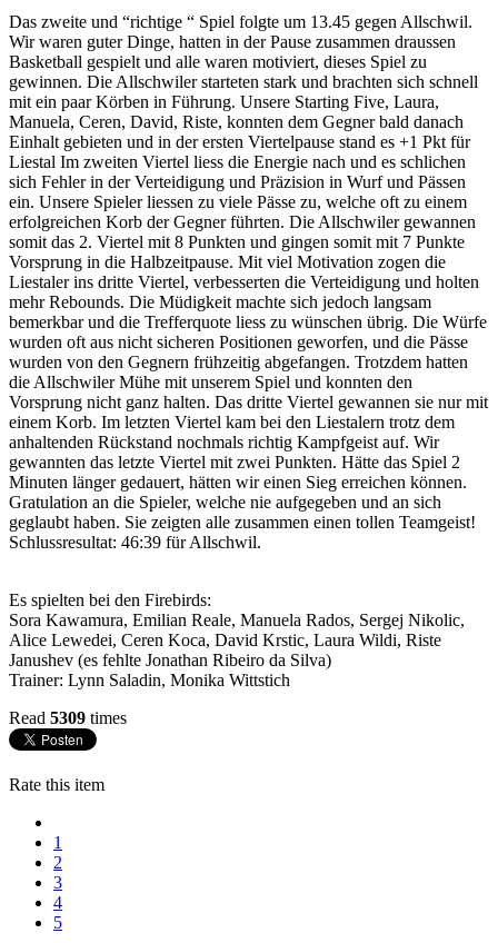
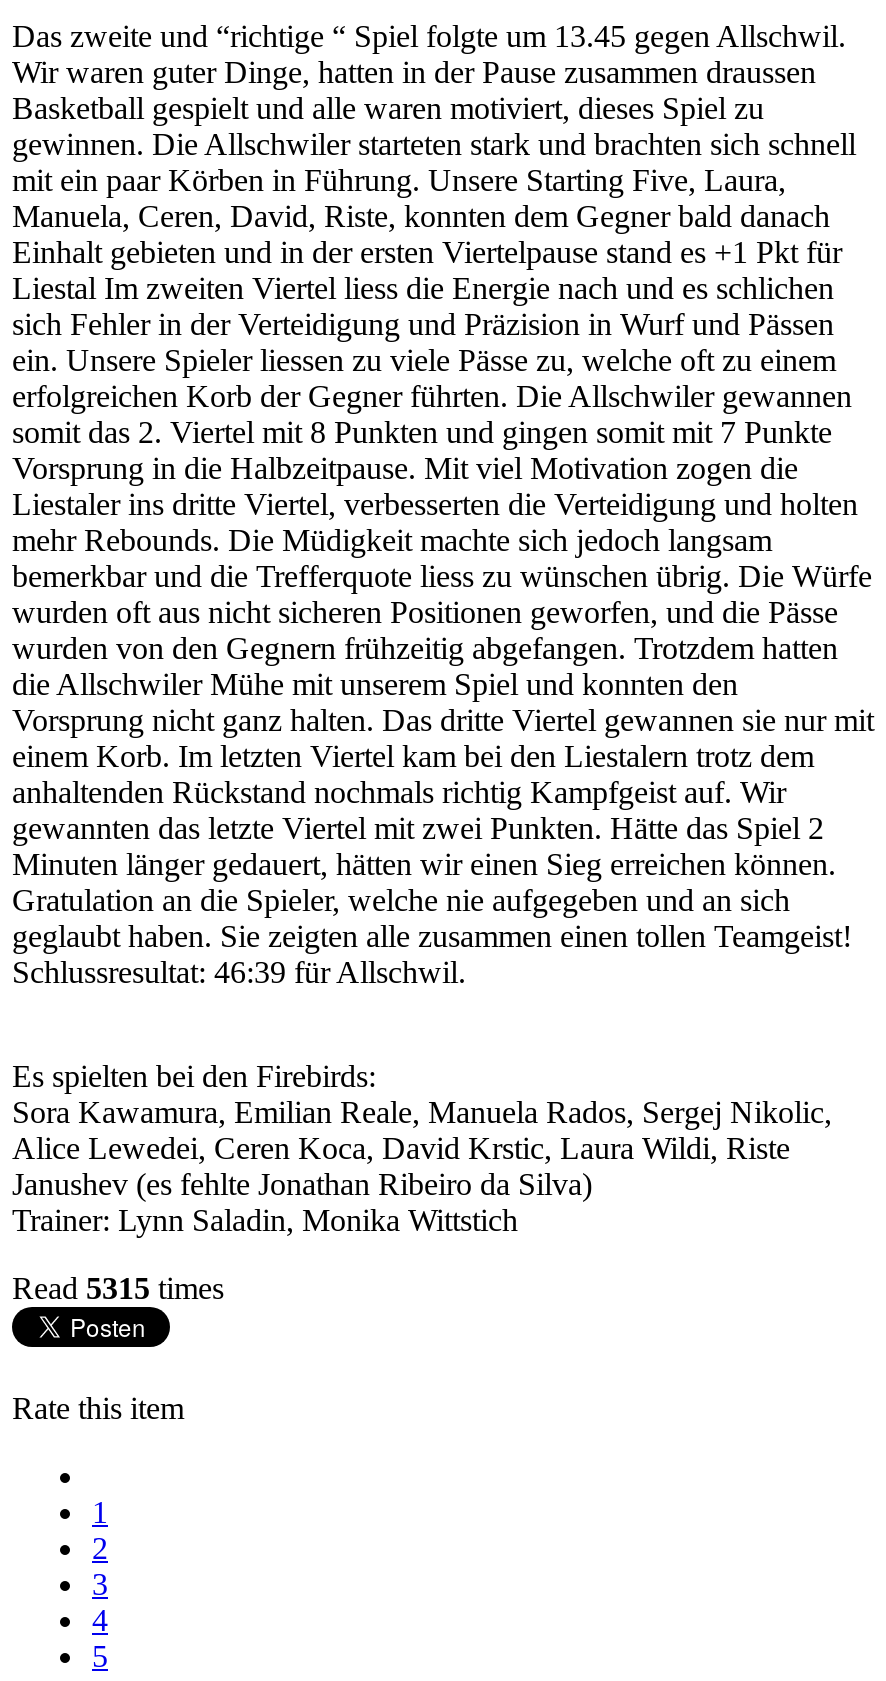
- Read 5309 times
+ Read 5315 times
